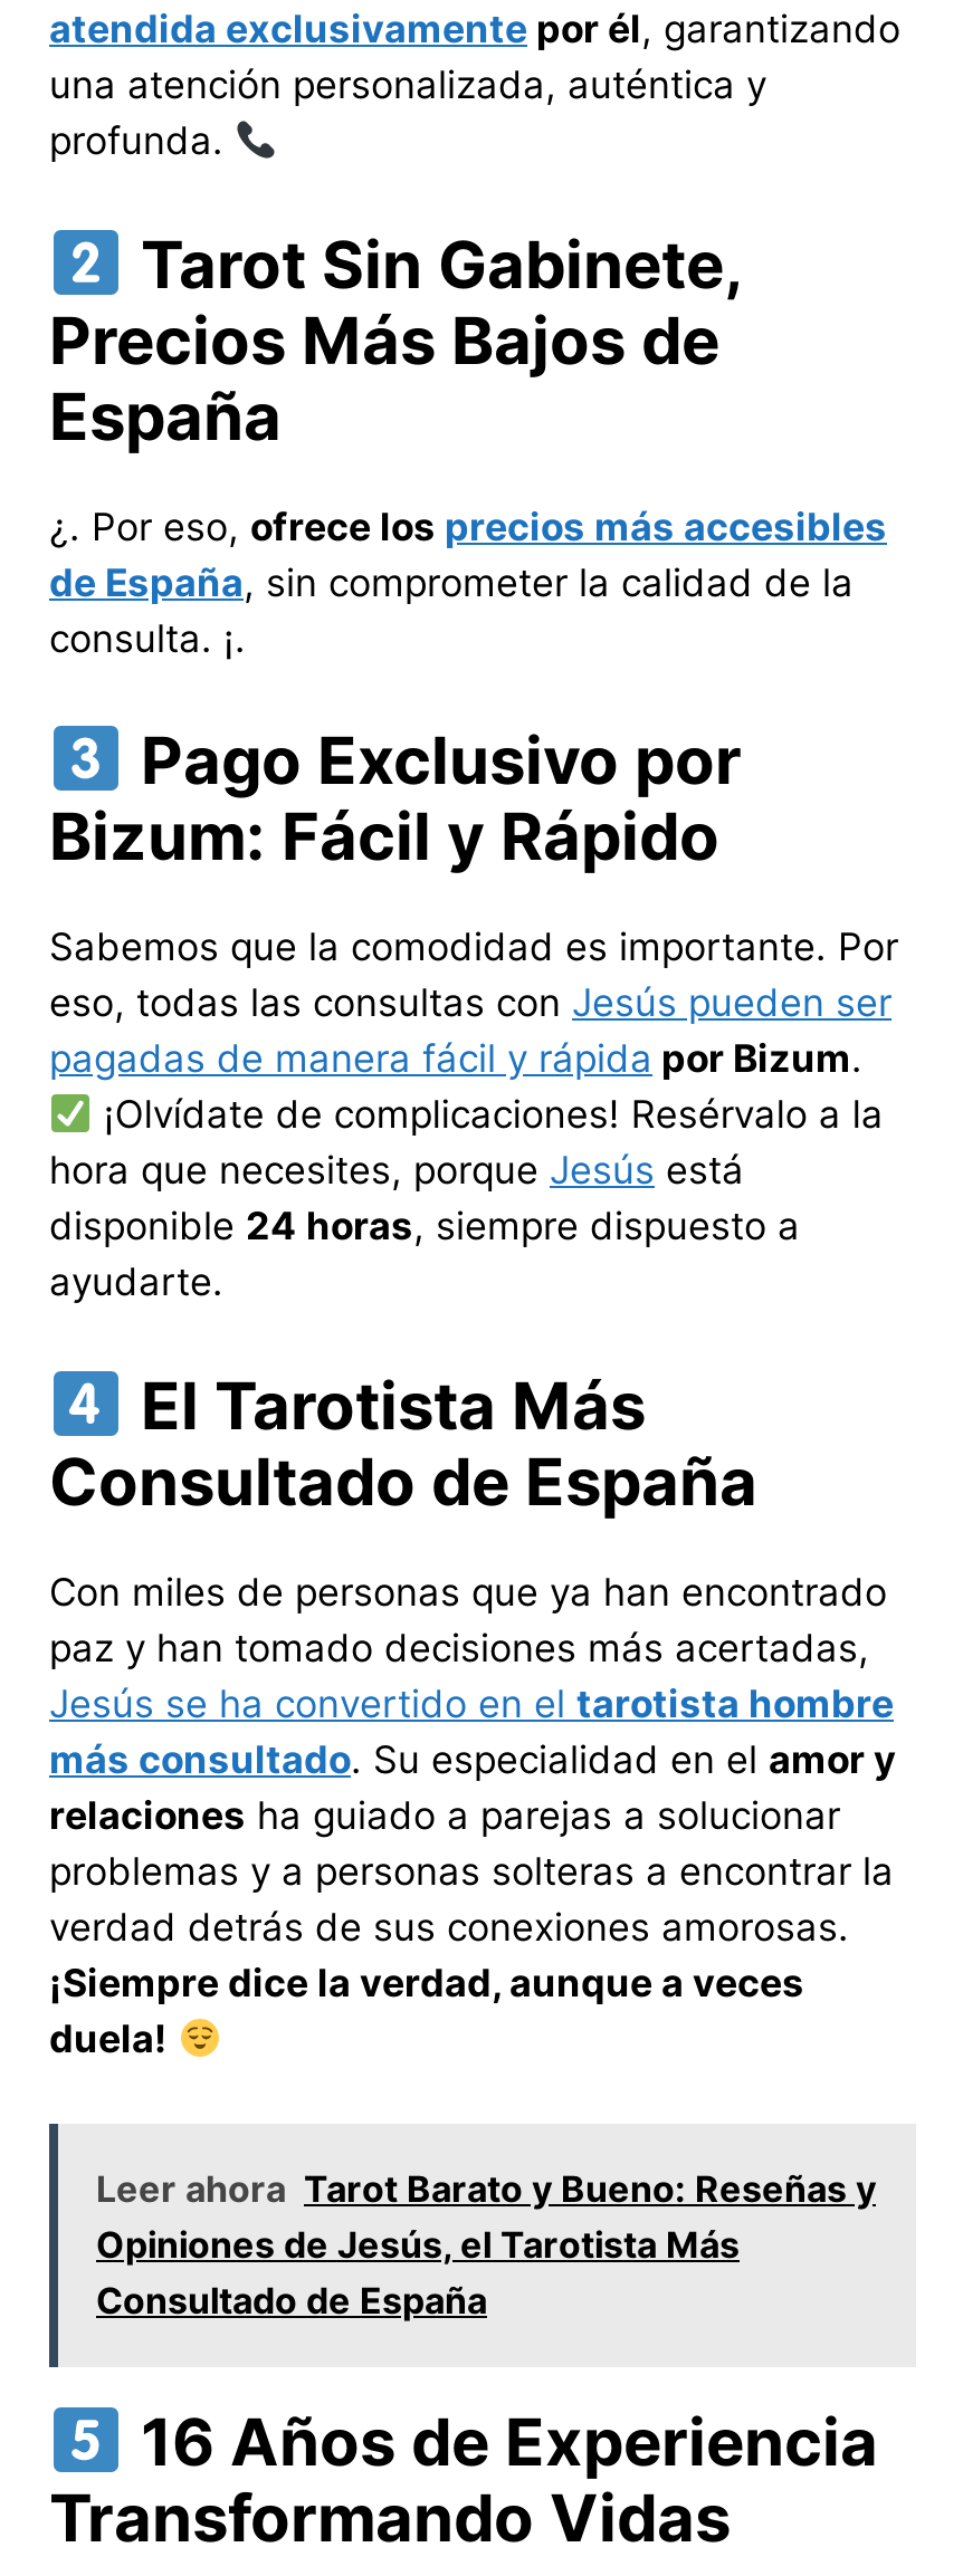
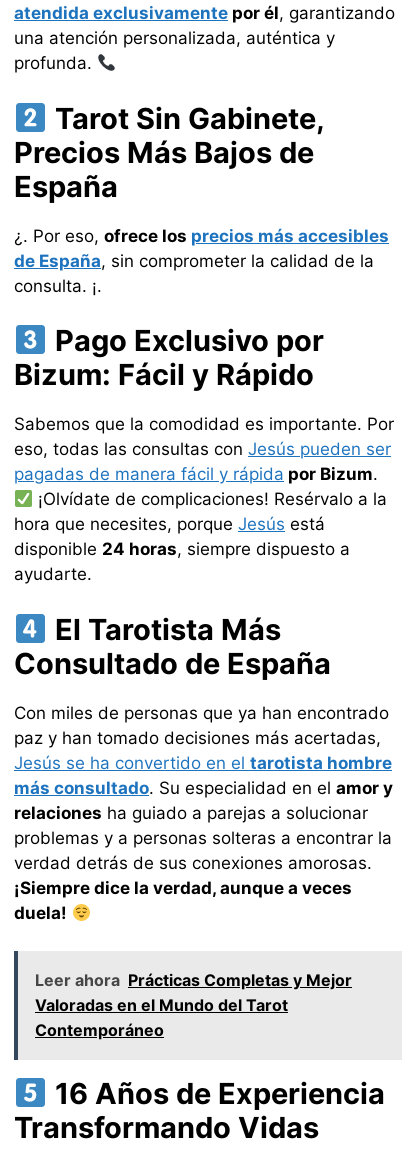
- Leer ahora Tarot Barato y Bueno: Reseñas y
- Opiniones de Jesús, el Tarotista Más
- Consultado de España
+ Leer ahora Prácticas Completas y Mejor
+ Valoradas en el Mundo del Tarot
+ Contemporáneo
